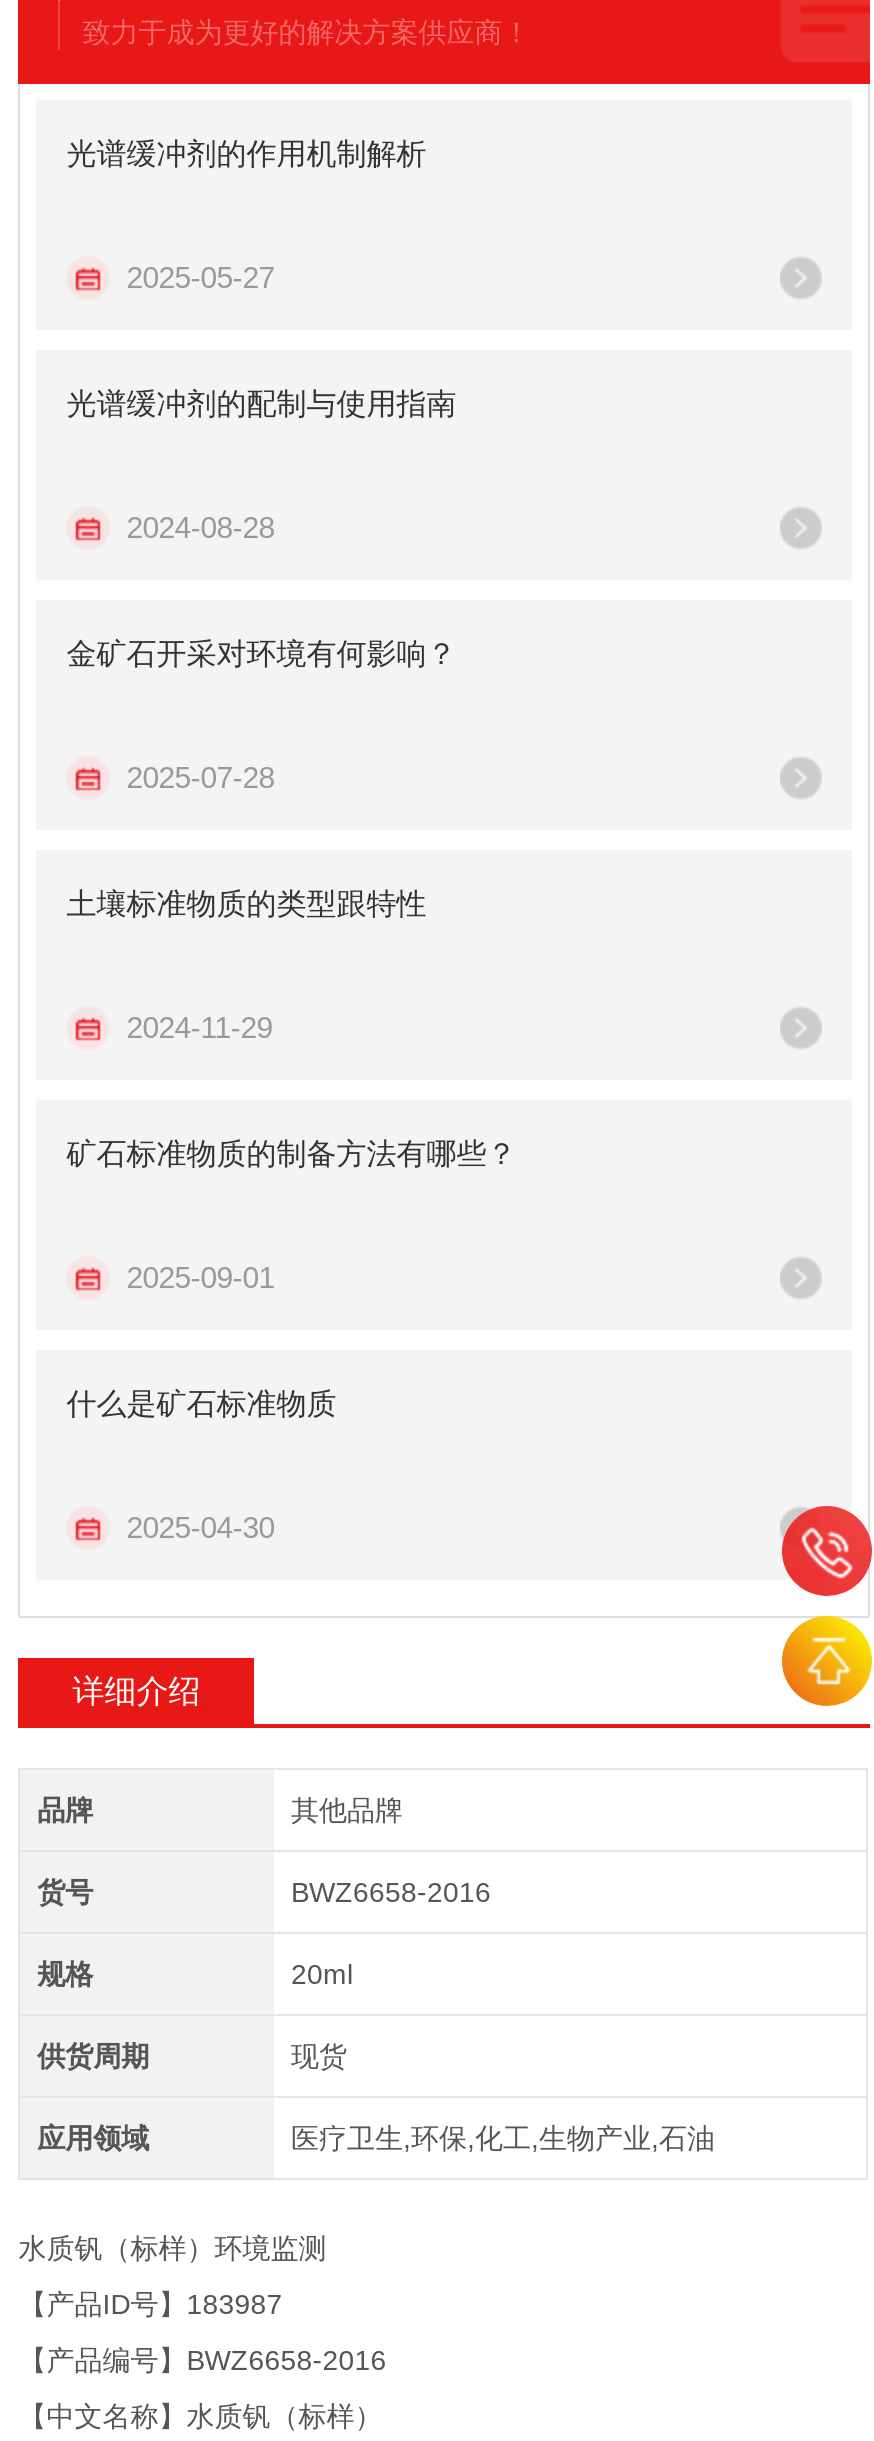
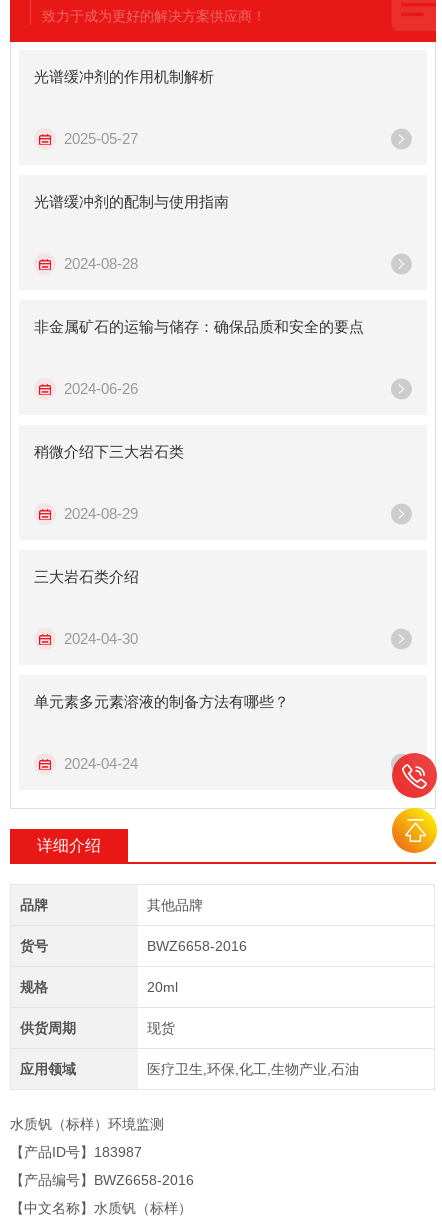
- 金矿石开采对环境有何影响？
+ 非金属矿石的运输与储存：确保品质和安全的要点

- 2025-07-28
+ 2024-06-26

- 土壤标准物质的类型跟特性
+ 稍微介绍下三大岩石类

- 2024-11-29
+ 2024-08-29

- 矿石标准物质的制备方法有哪些？
+ 三大岩石类介绍

- 2025-09-01
+ 2024-04-30

- 什么是矿石标准物质
+ 单元素多元素溶液的制备方法有哪些？

- 2025-04-30
+ 2024-04-24
